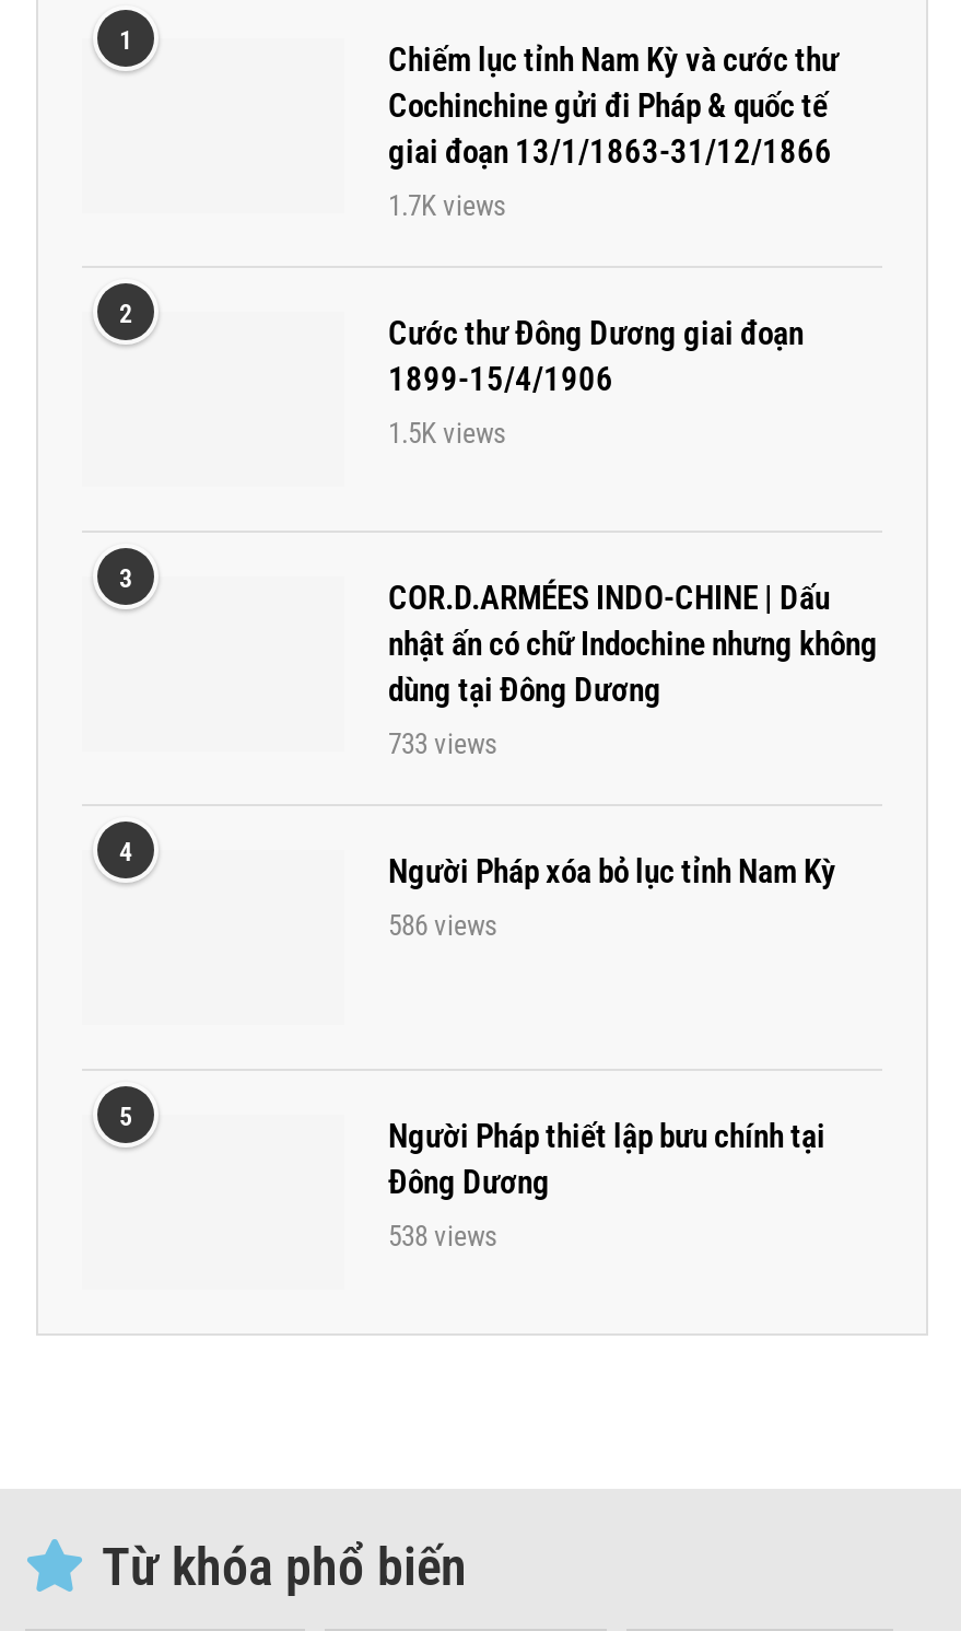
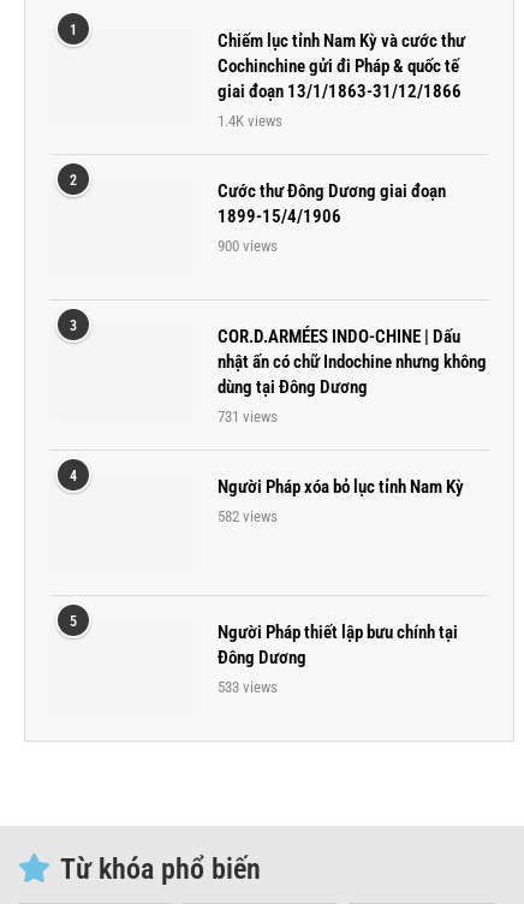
- 1.7K views
+ 1.4K views

- 1.5K views
+ 900 views

- 733 views
+ 731 views

- 586 views
+ 582 views

- 538 views
+ 533 views
